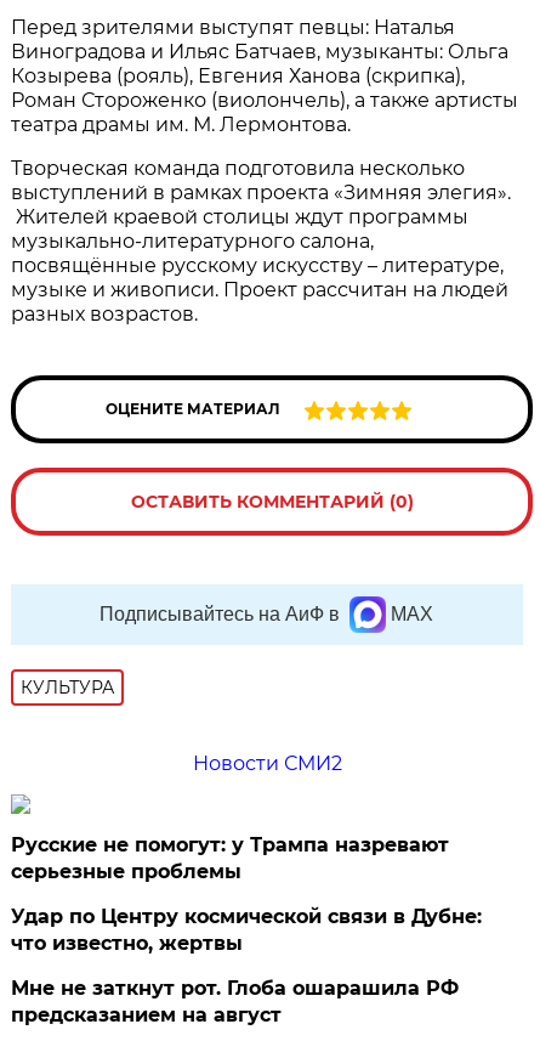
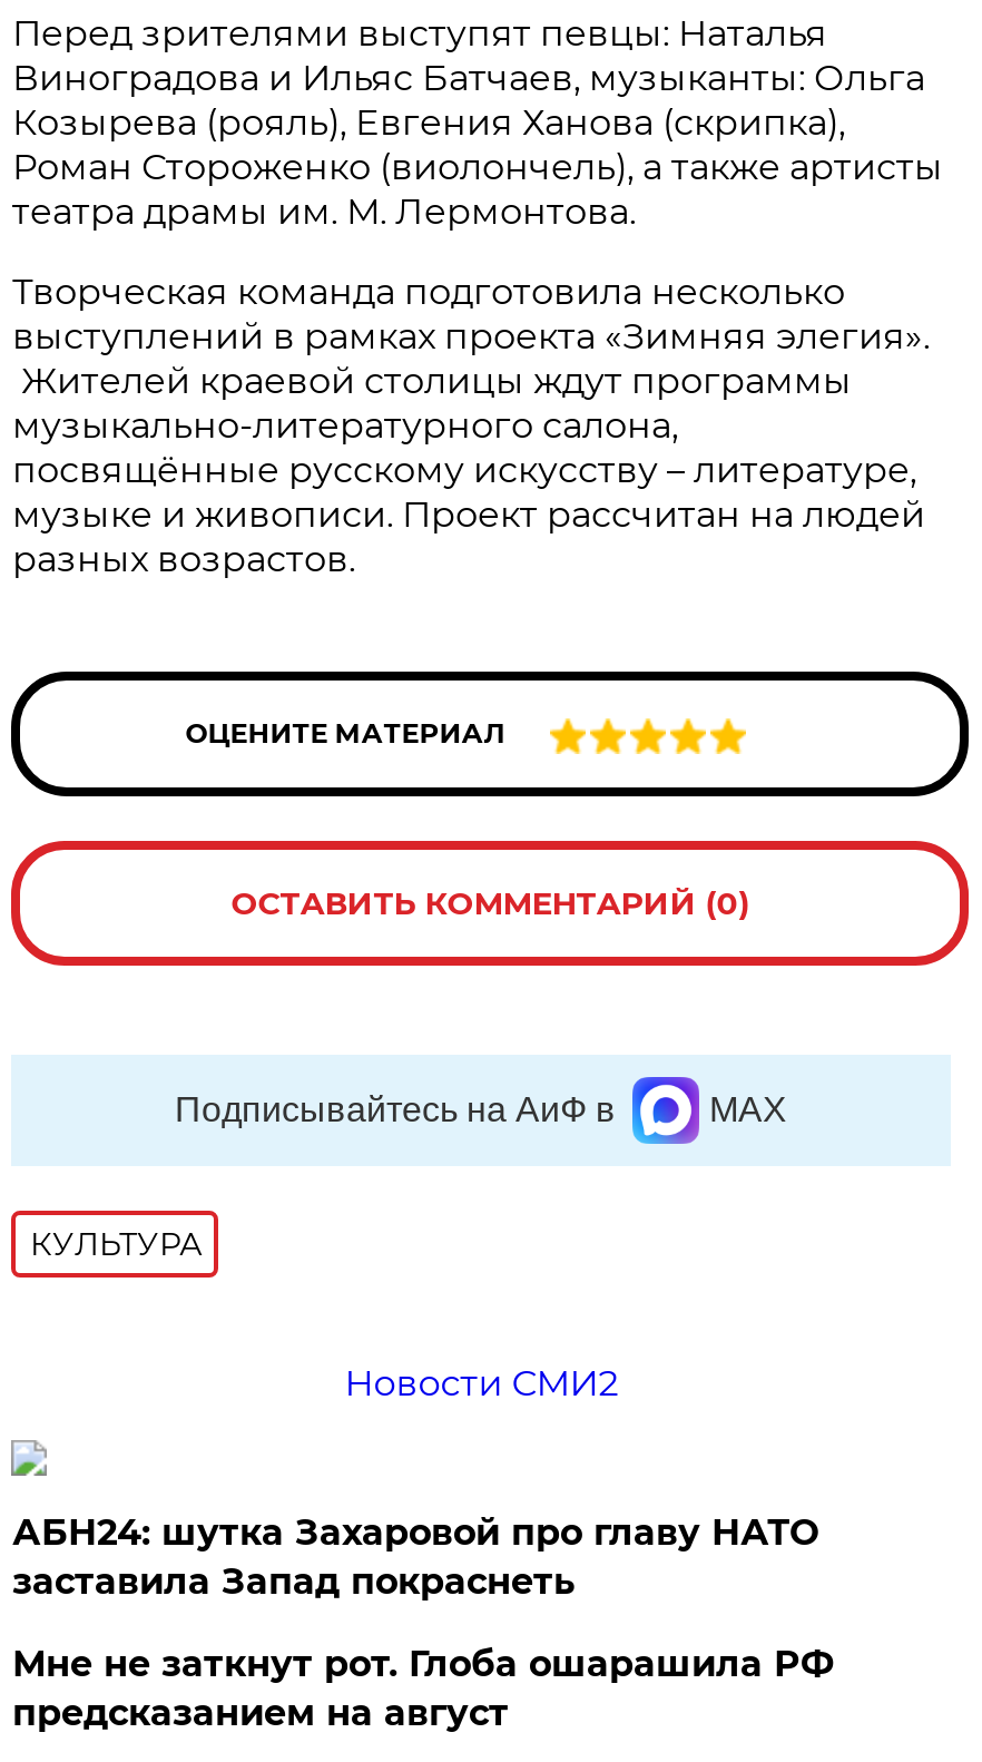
- Русские не помогут: у Трампа назревают
- серьезные проблемы
- Удар по Центру космической связи в Дубне:
- что известно, жертвы
+ АБН24: шутка Захаровой про главу НАТО
+ заставила Запад покраснеть
